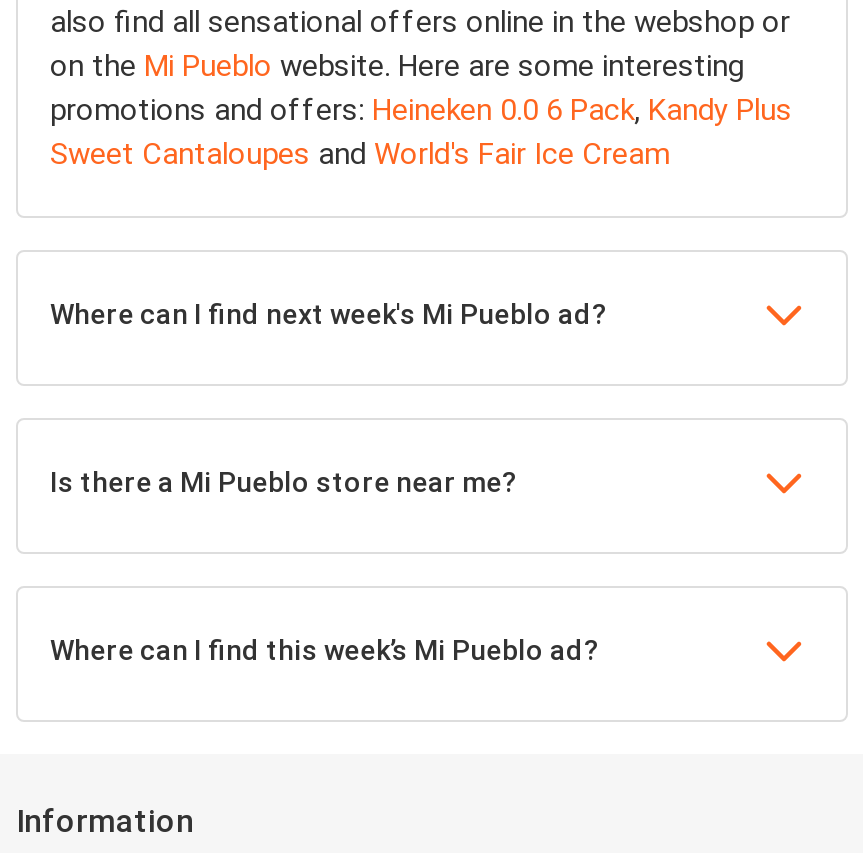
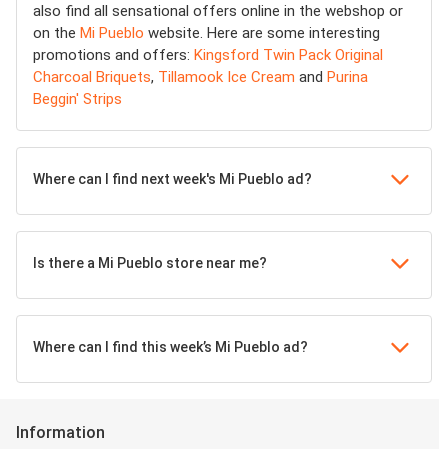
- promotions and offers: Heineken 0.0 6 Pack, Kandy Plus
- Sweet Cantaloupes and World's Fair Ice Cream
+ promotions and offers: Kingsford Twin Pack Original
+ Charcoal Briquets, Tillamook Ice Cream and Purina
+ Beggin' Strips
